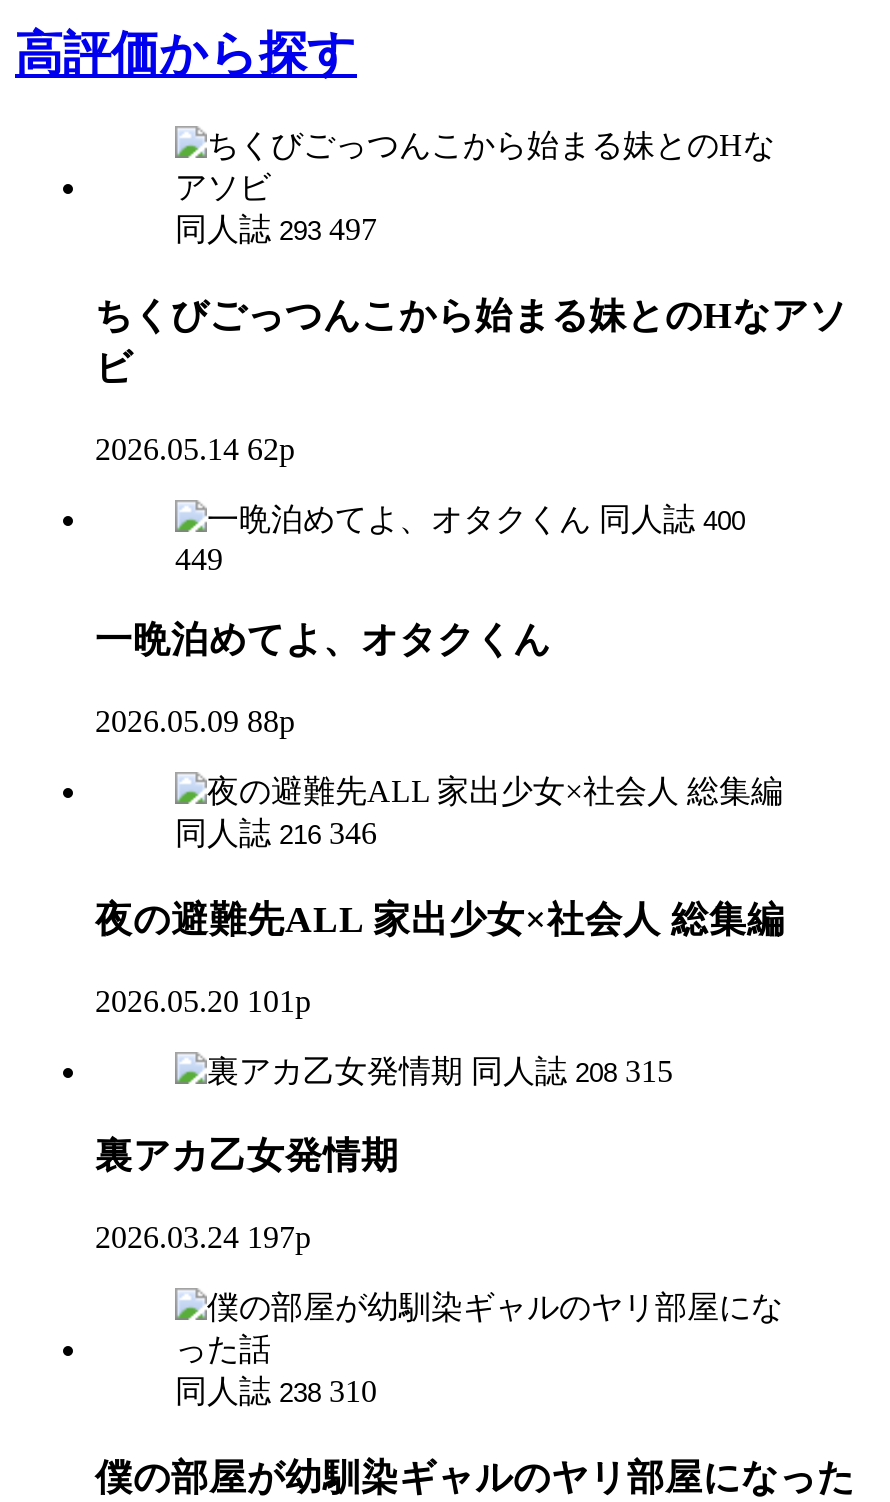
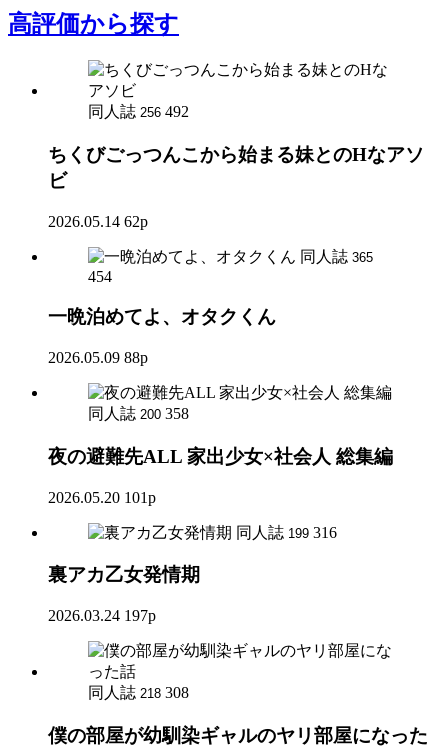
- 同人誌 293 497
+ 同人誌 256 492

- 同人誌 400
+ 同人誌 365

- 449
+ 454

- 同人誌 216 346
+ 同人誌 200 358

- 同人誌 208 315
+ 同人誌 199 316

- 同人誌 238 310
+ 同人誌 218 308
